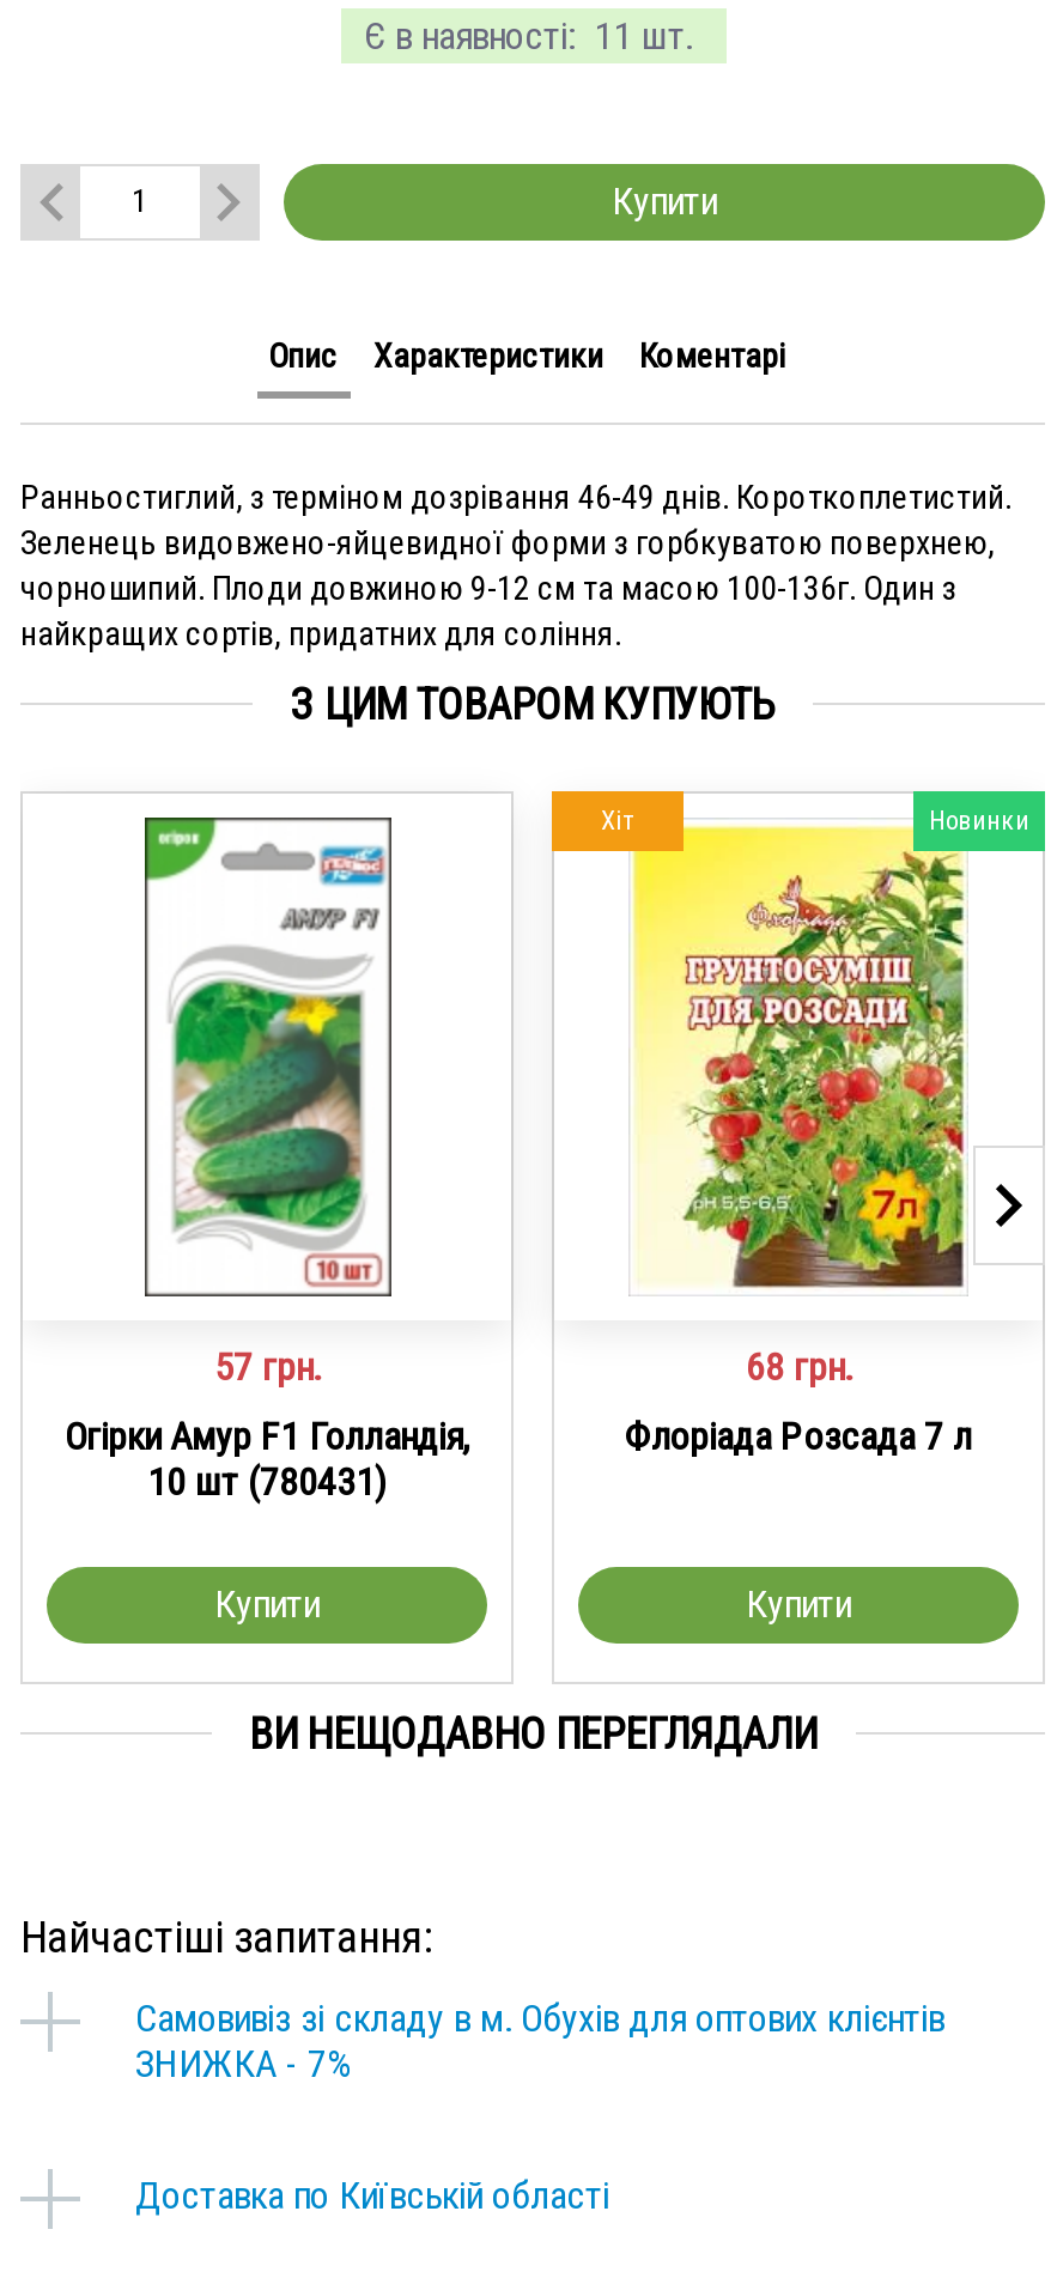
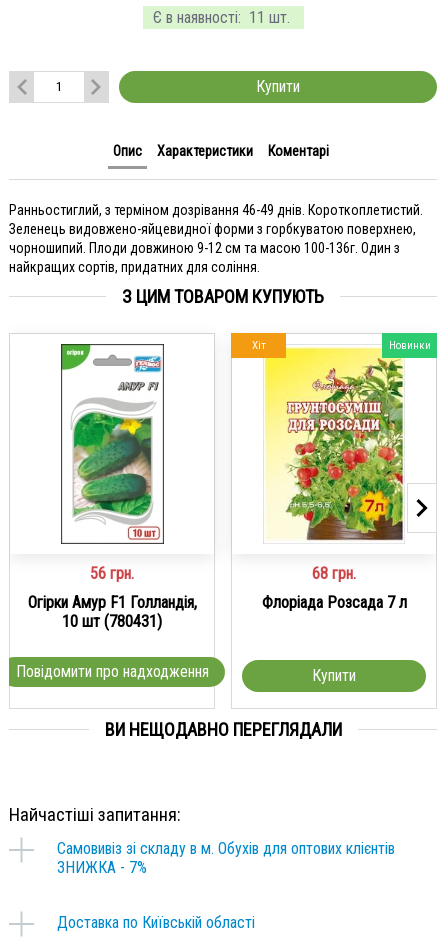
- 57 грн.
+ 56 грн.

- Купити
+ Повідомити про надходження
